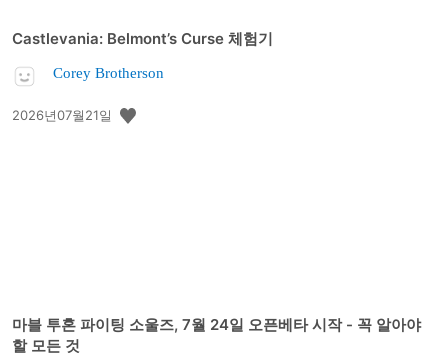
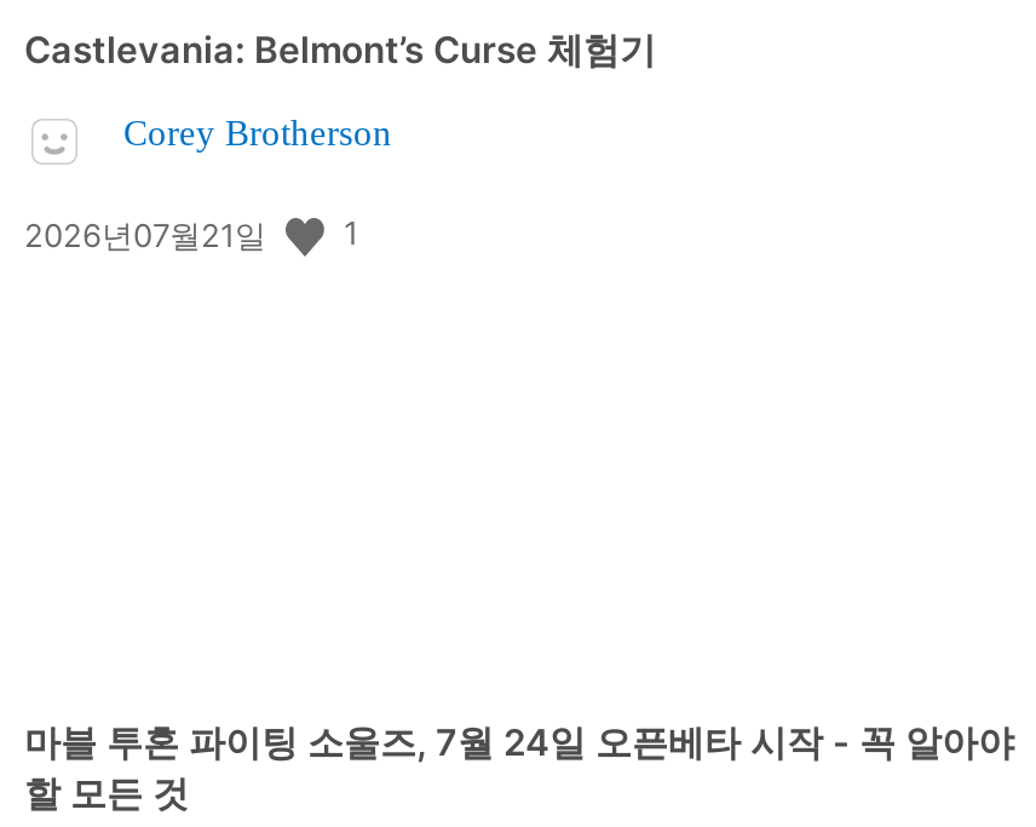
+ 1
